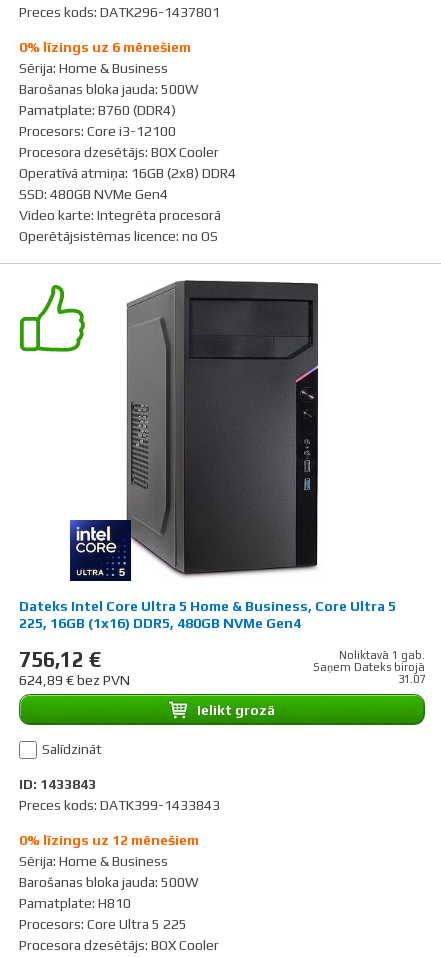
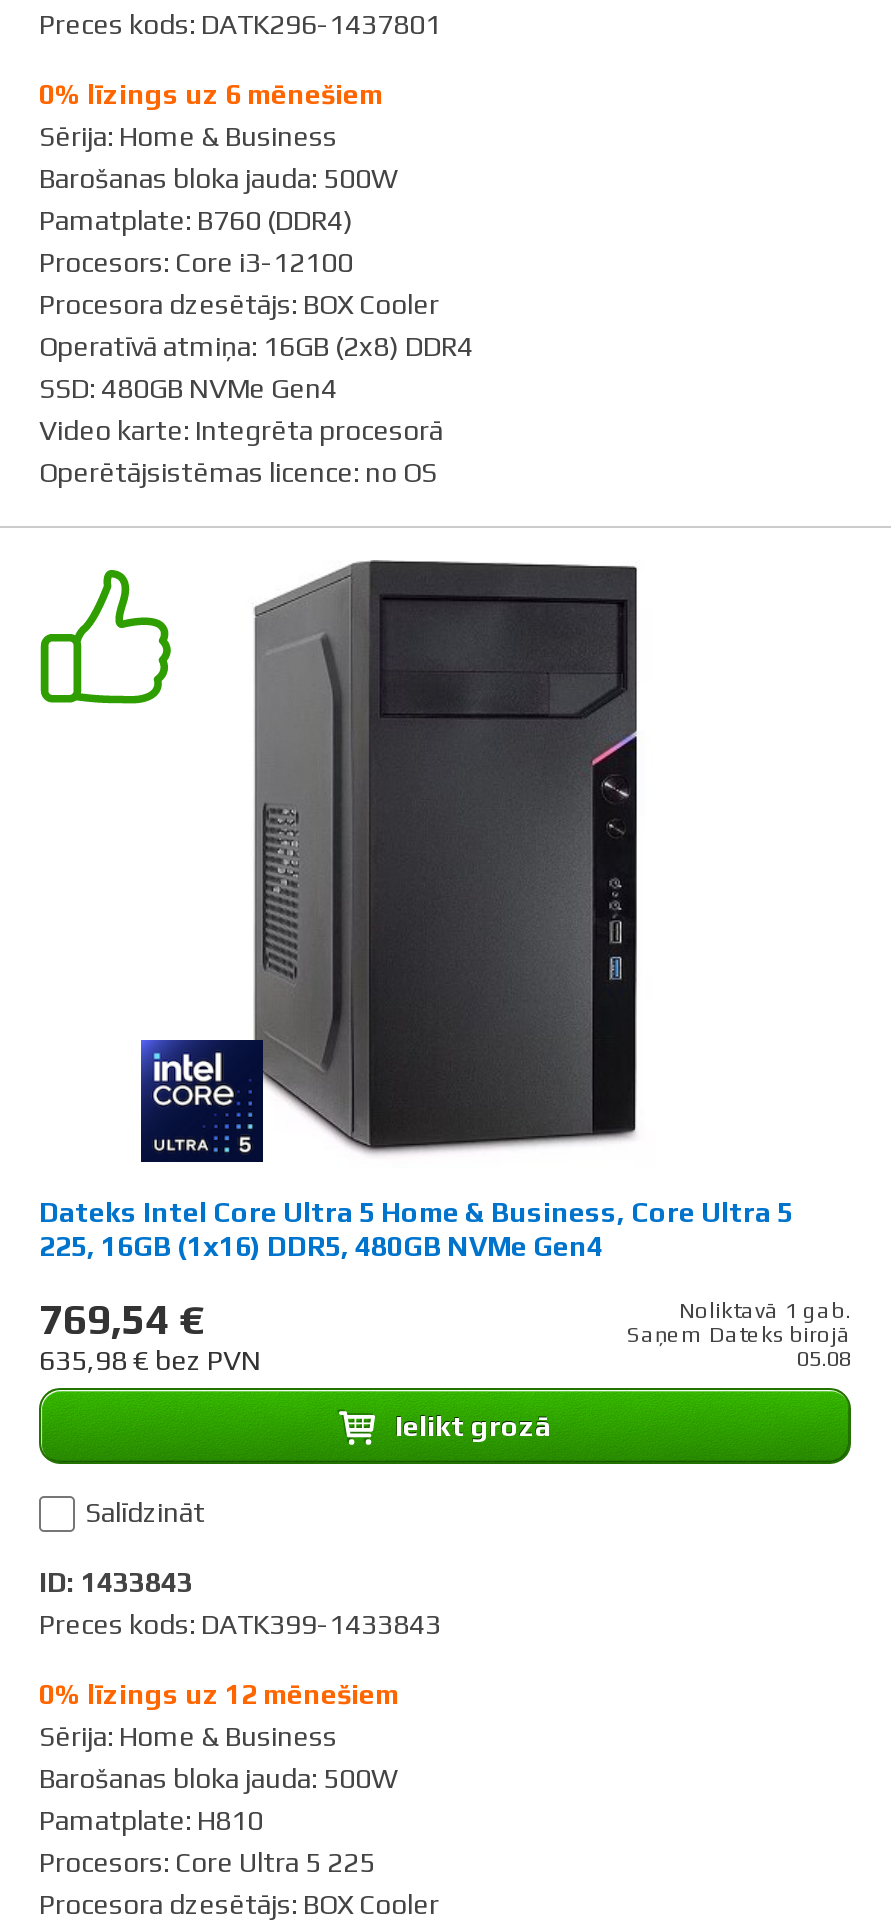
- 756,12 €
+ 769,54 €

- 624,89 € bez PVN
+ 635,98 € bez PVN

- 31.07
+ 05.08
